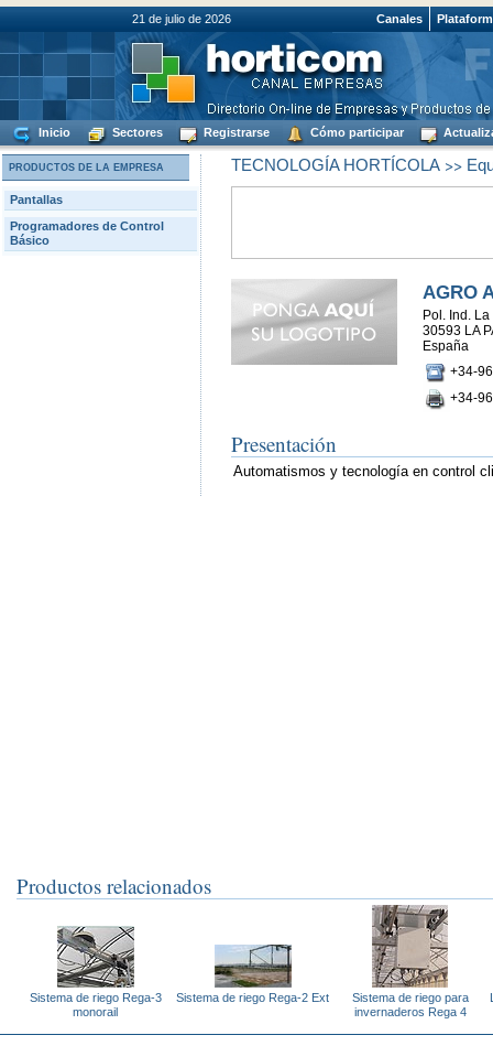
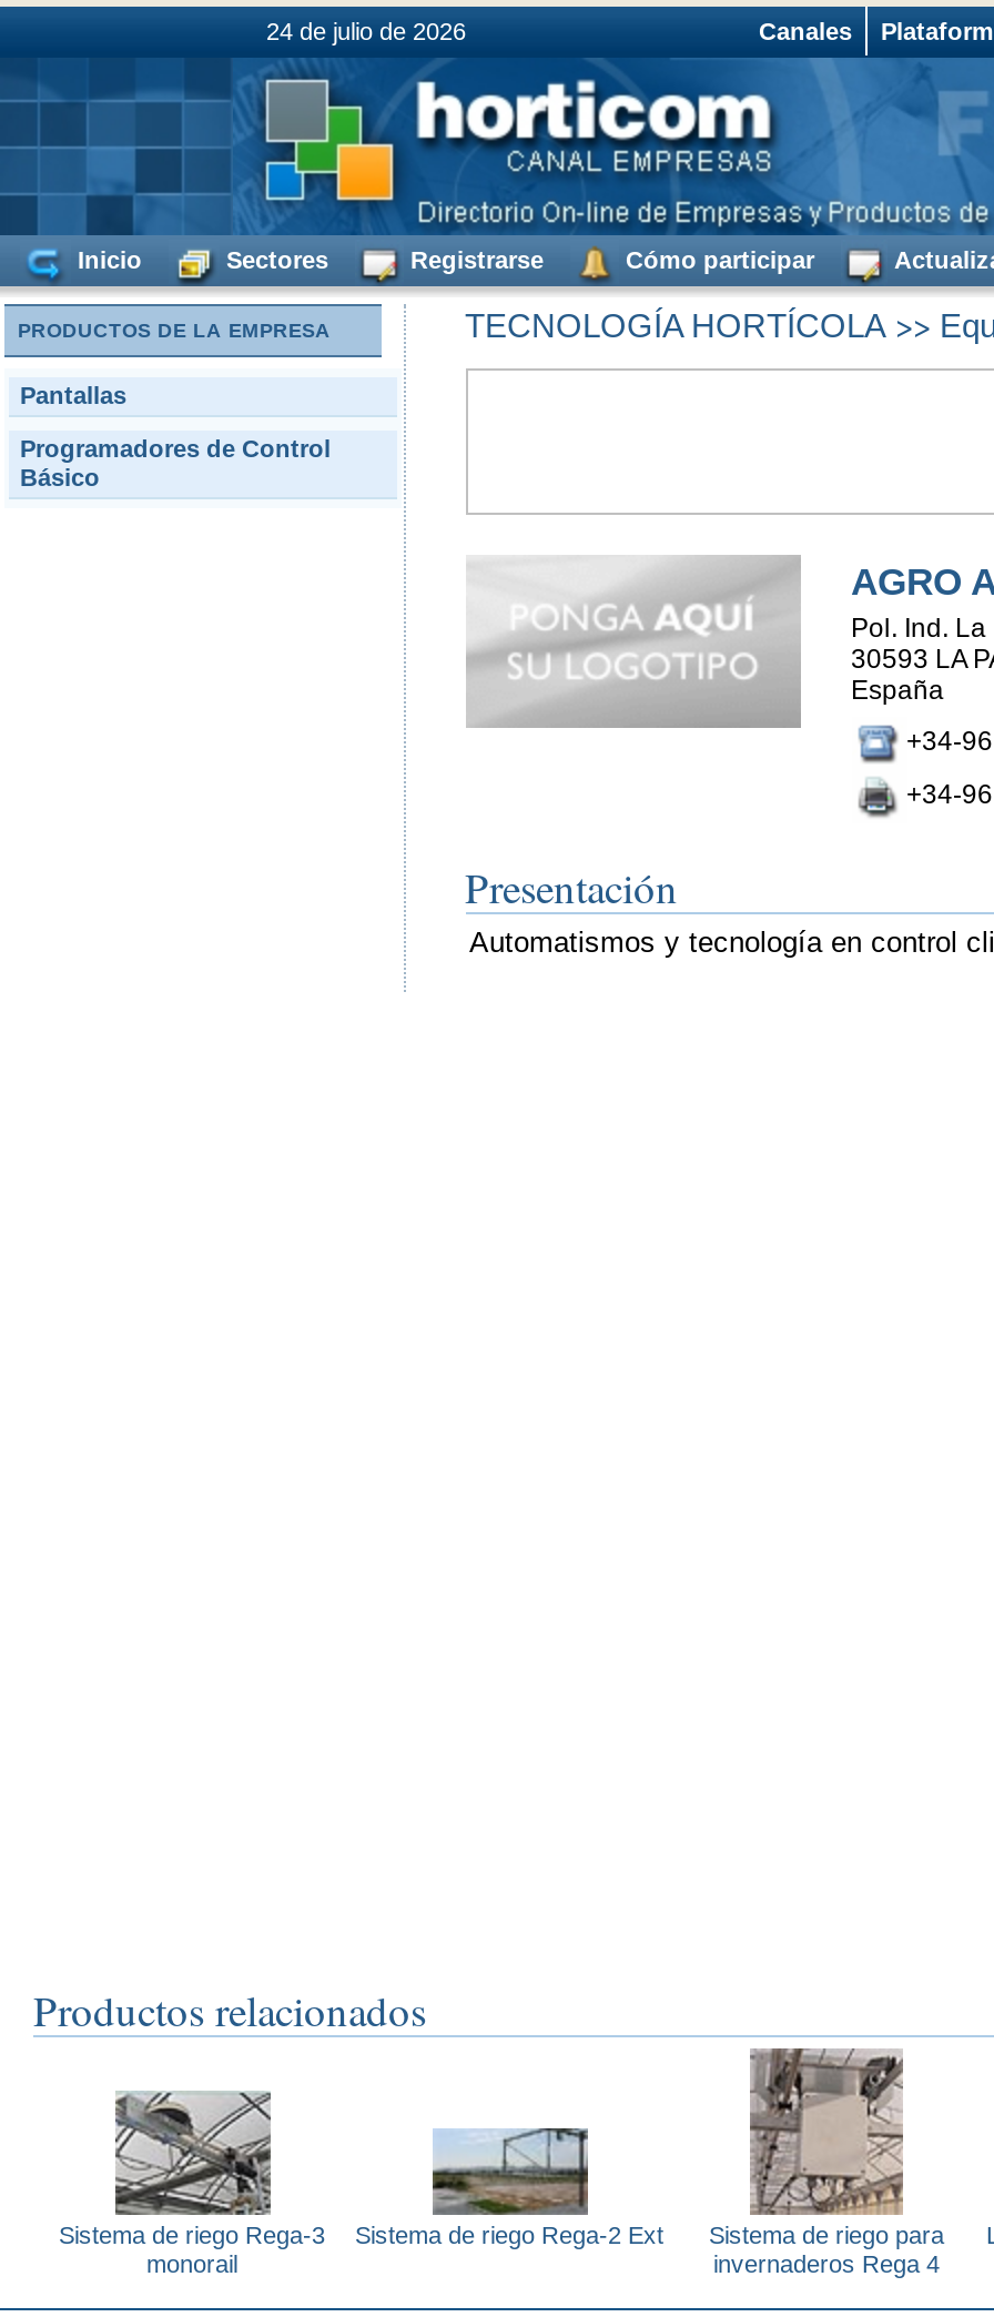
- 21 de julio de 2026 Canales
+ 24 de julio de 2026 Canales
